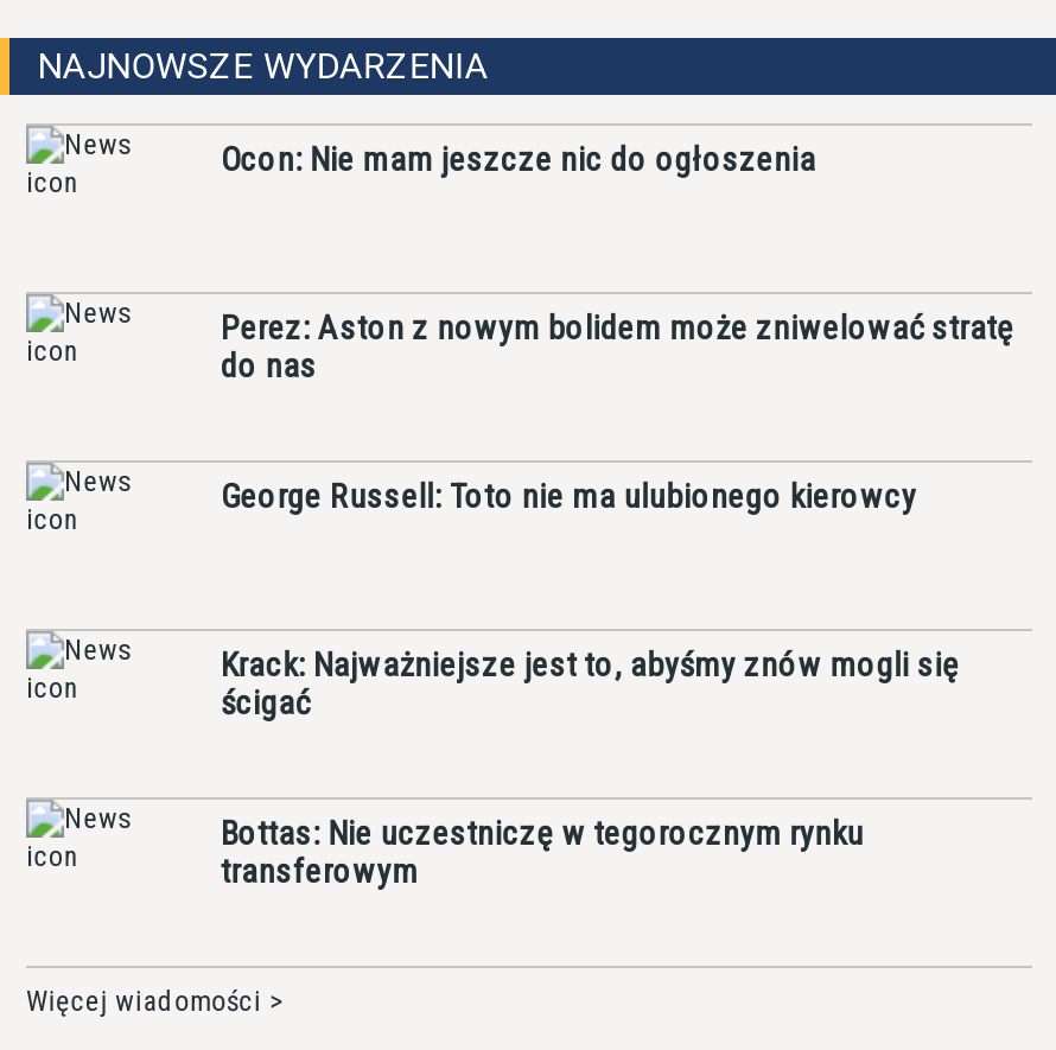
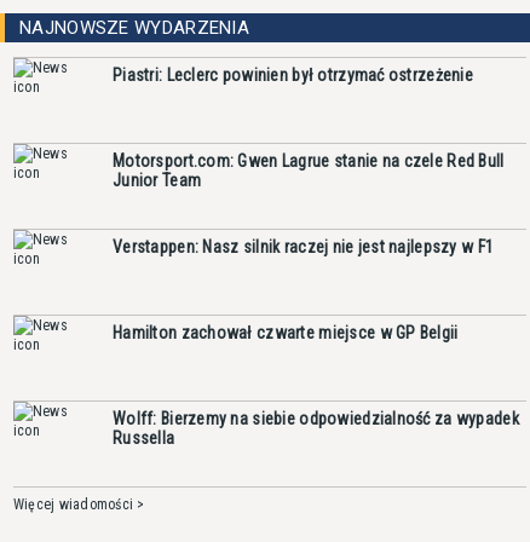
- Ocon: Nie mam jeszcze nic do ogłoszenia
+ Piastri: Leclerc powinien był otrzymać ostrzeżenie

- Perez: Aston z nowym bolidem może zniwelować stratę
- do nas
+ Motorsport.com: Gwen Lagrue stanie na czele Red Bull
+ Junior Team

- George Russell: Toto nie ma ulubionego kierowcy
+ Verstappen: Nasz silnik raczej nie jest najlepszy w F1

- Krack: Najważniejsze jest to, abyśmy znów mogli się
- ścigać
+ Hamilton zachował czwarte miejsce w GP Belgii

- Bottas: Nie uczestniczę w tegorocznym rynku
- transferowym
+ Wolff: Bierzemy na siebie odpowiedzialność za wypadek
+ Russella
